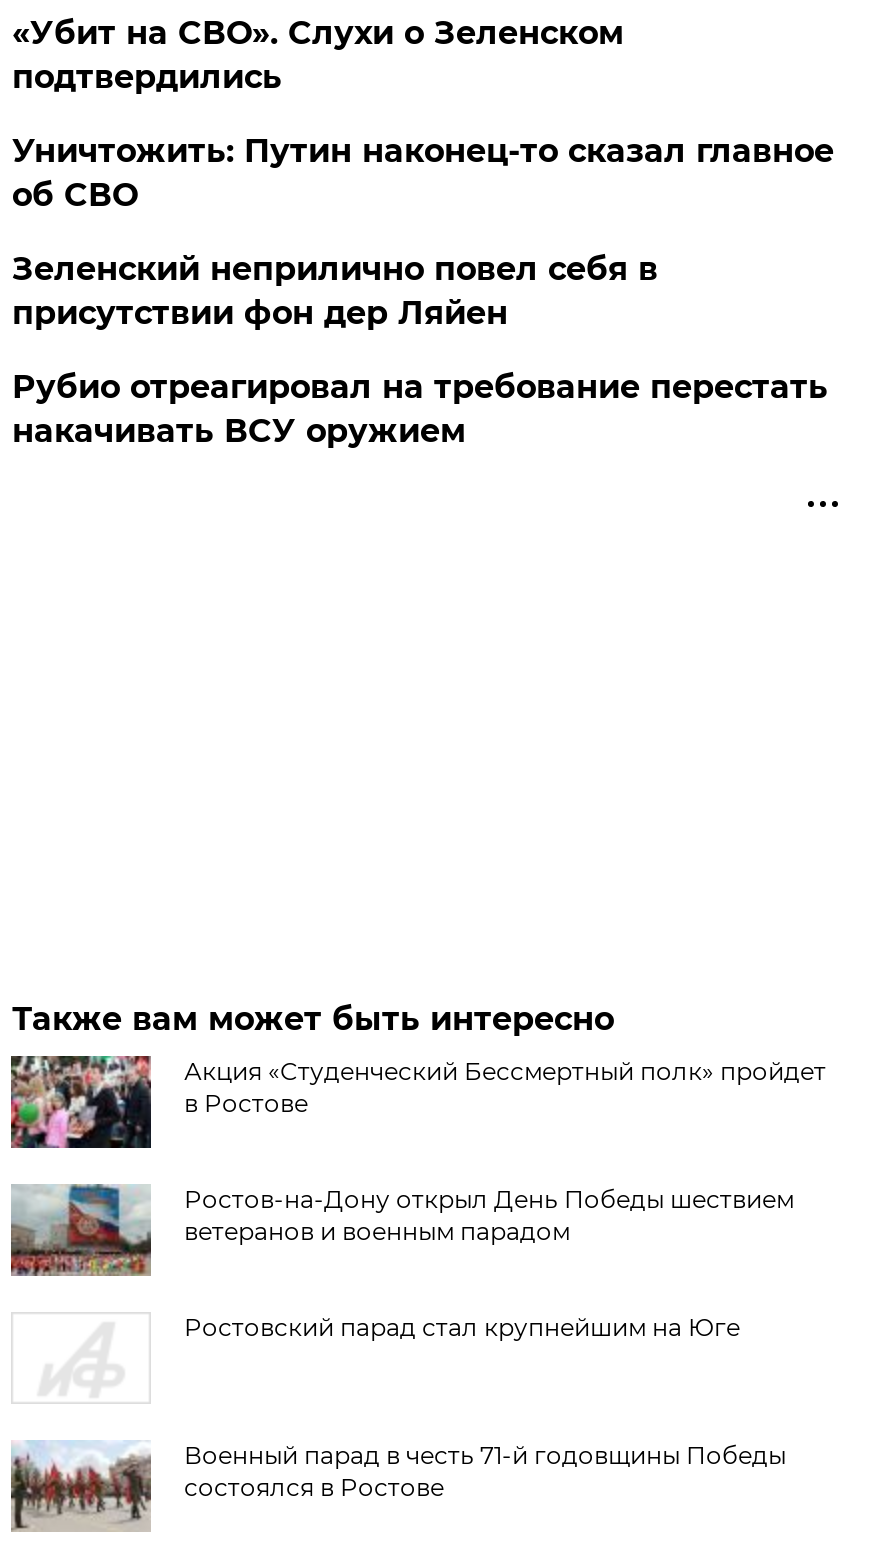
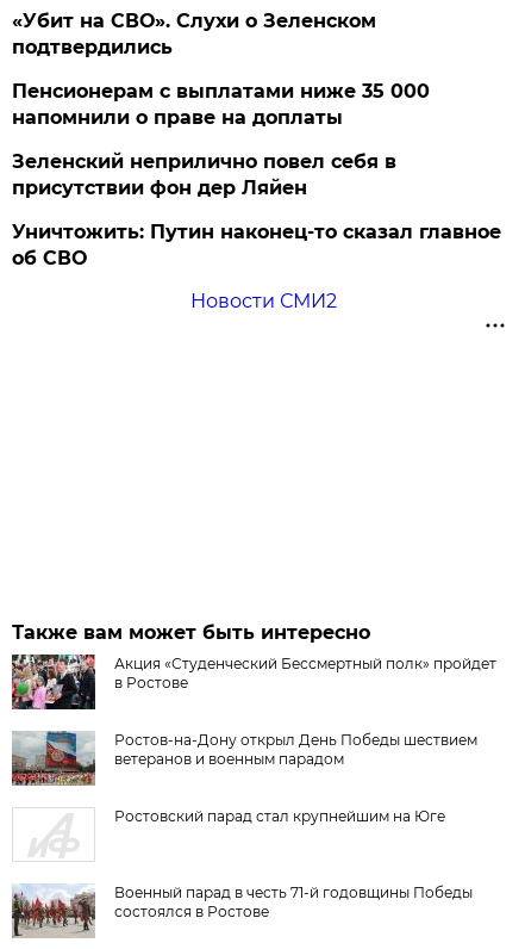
+ Пенсионерам с выплатами ниже 35 000
+ напомнили о праве на доплаты

moved down: Уничтожить: Путин наконец-то сказал главное | об СВО

- Рубио отреагировал на требование перестать
- накачивать ВСУ оружием
+ Новости СМИ2
